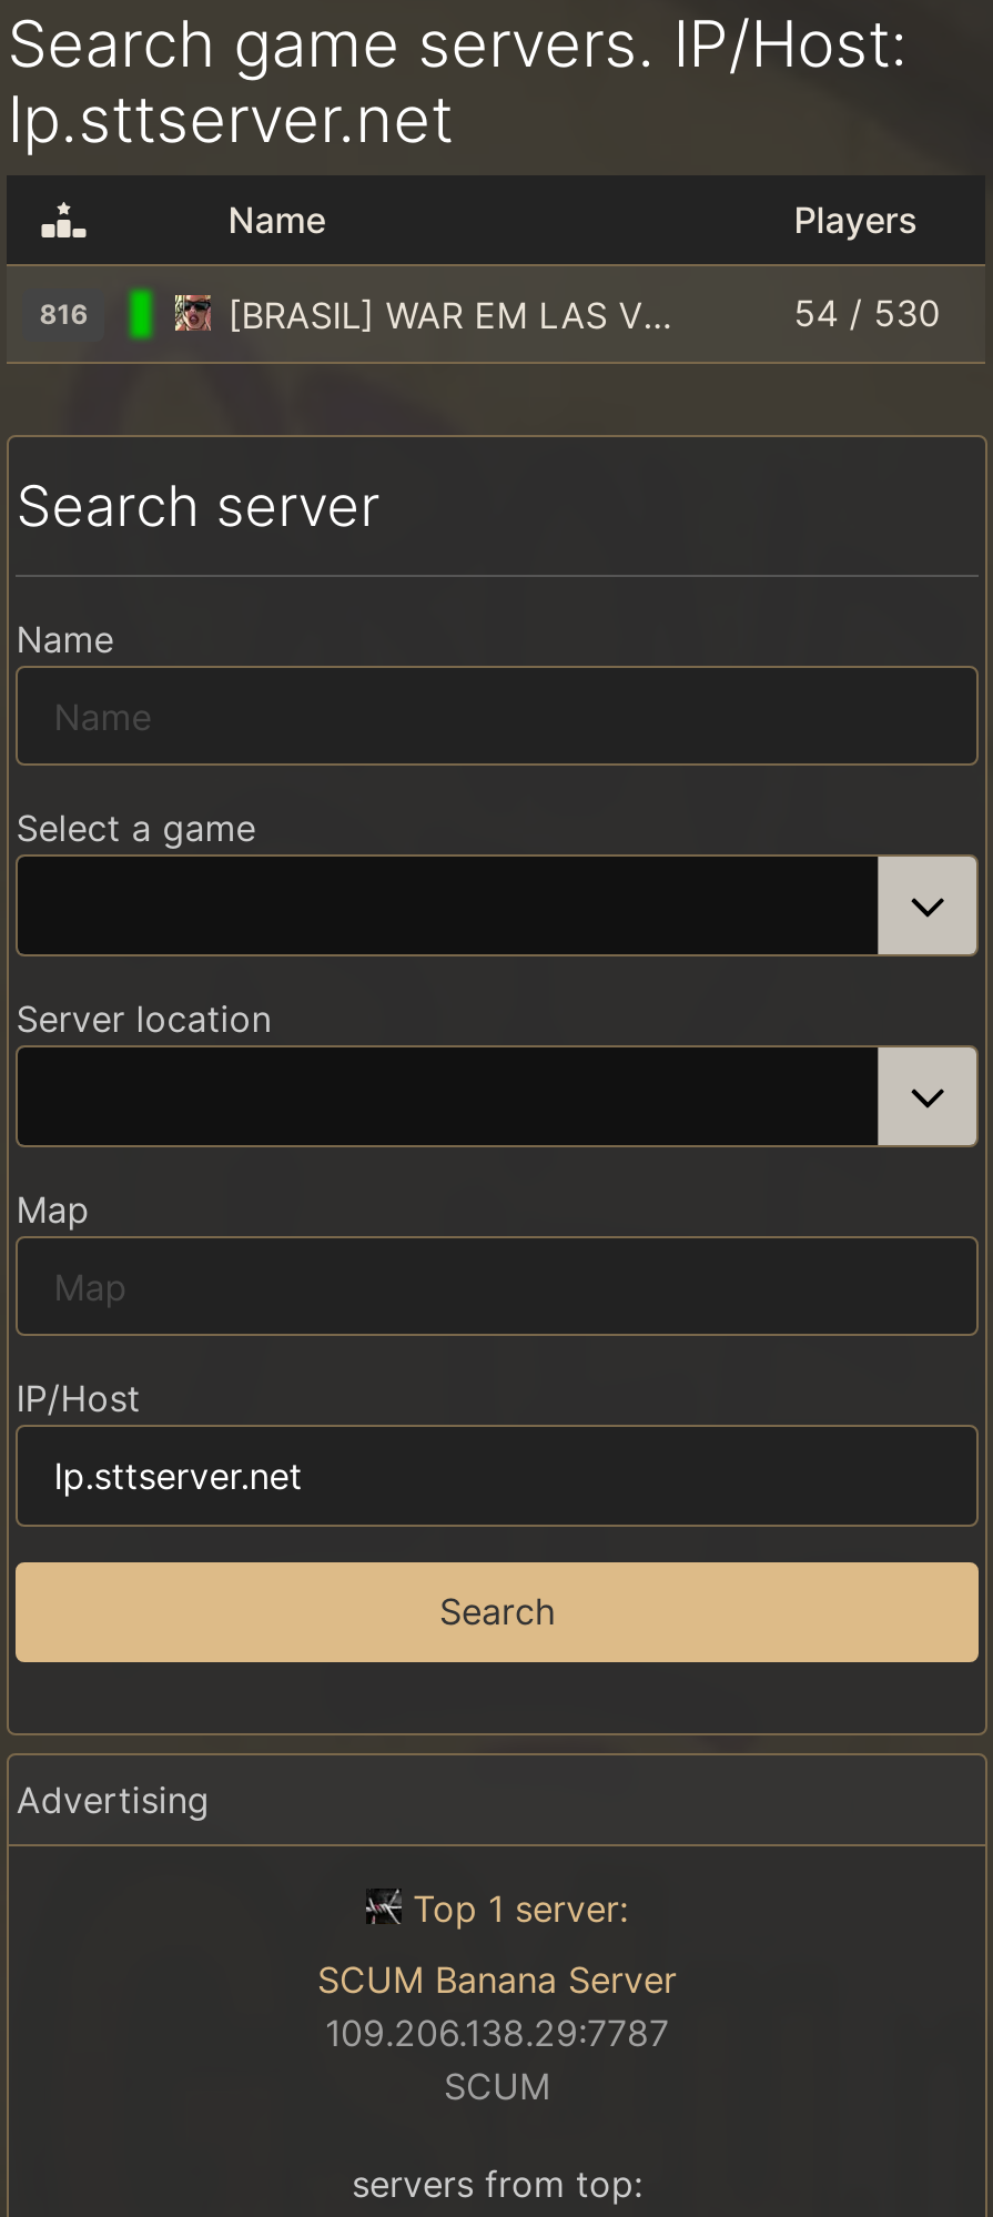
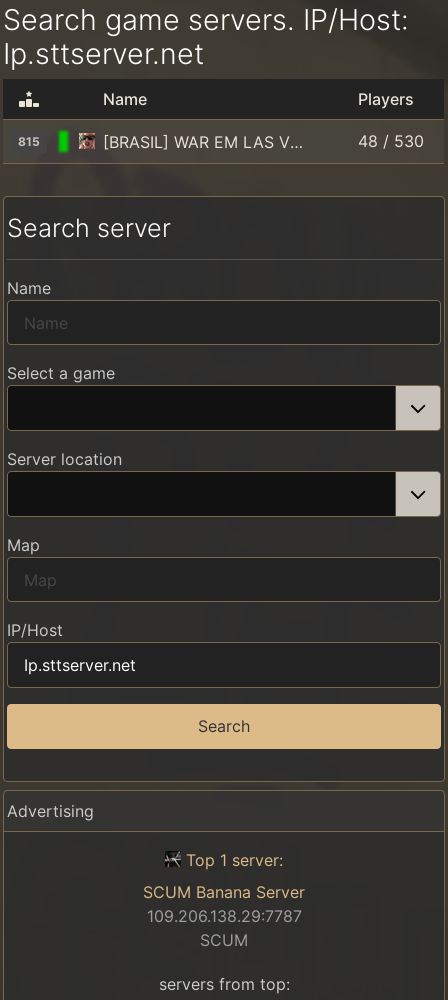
- 816
+ 815

- 54 / 530
+ 48 / 530
